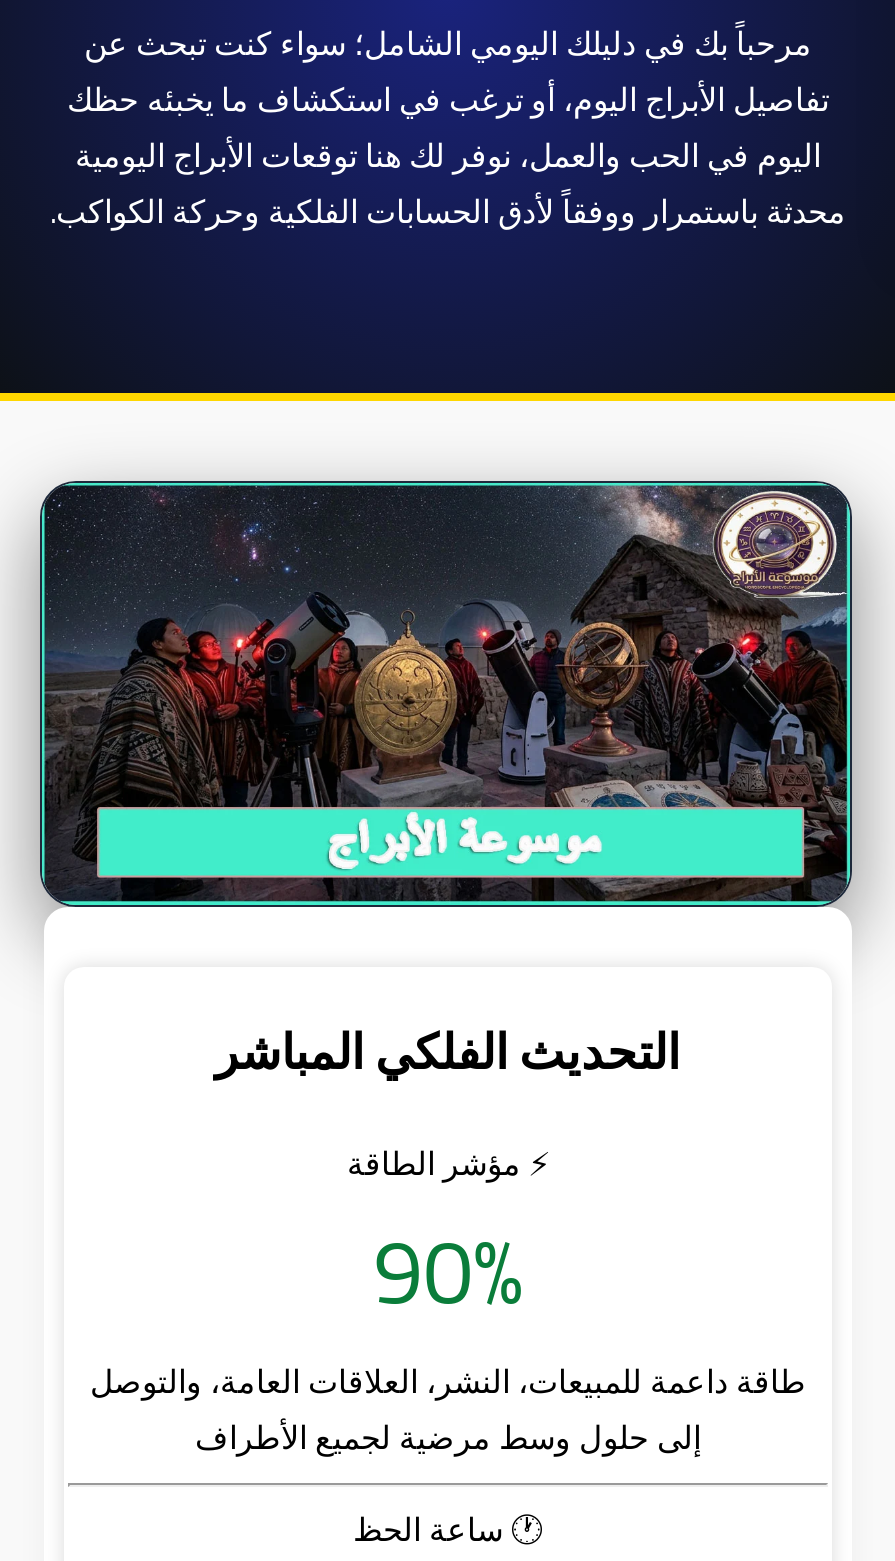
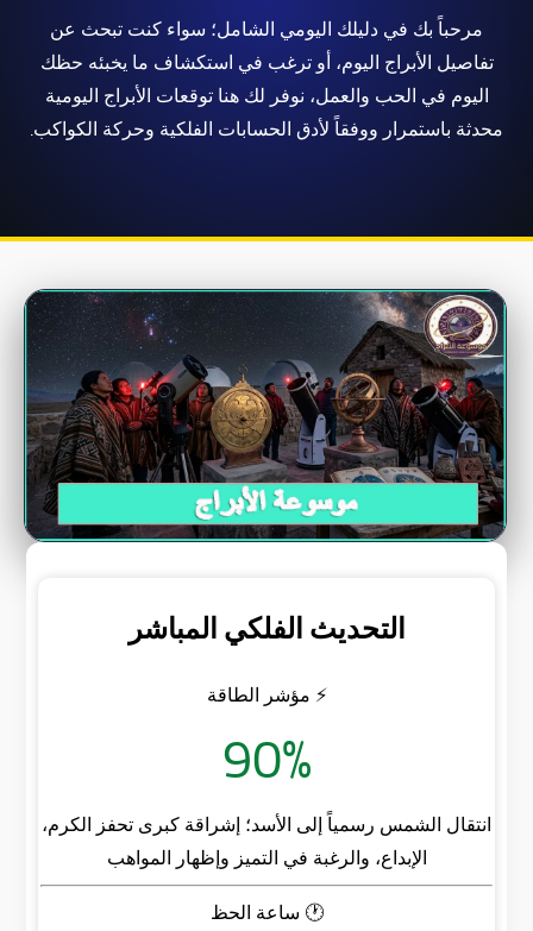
- طاقة داعمة للمبيعات، النشر، العلاقات العامة، والتوصل
- إلى حلول وسط مرضية لجميع الأطراف
+ انتقال الشمس رسمياً إلى الأسد؛ إشراقة كبرى تحفز الكرم،
+ الإبداع، والرغبة في التميز وإظهار المواهب
